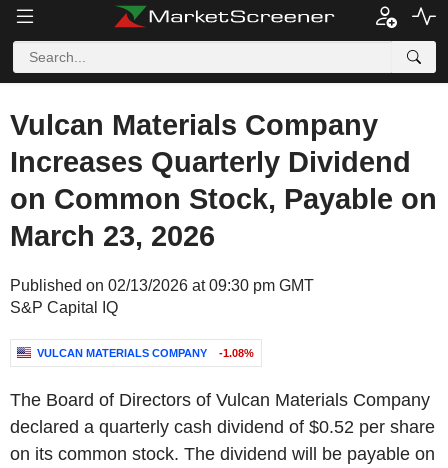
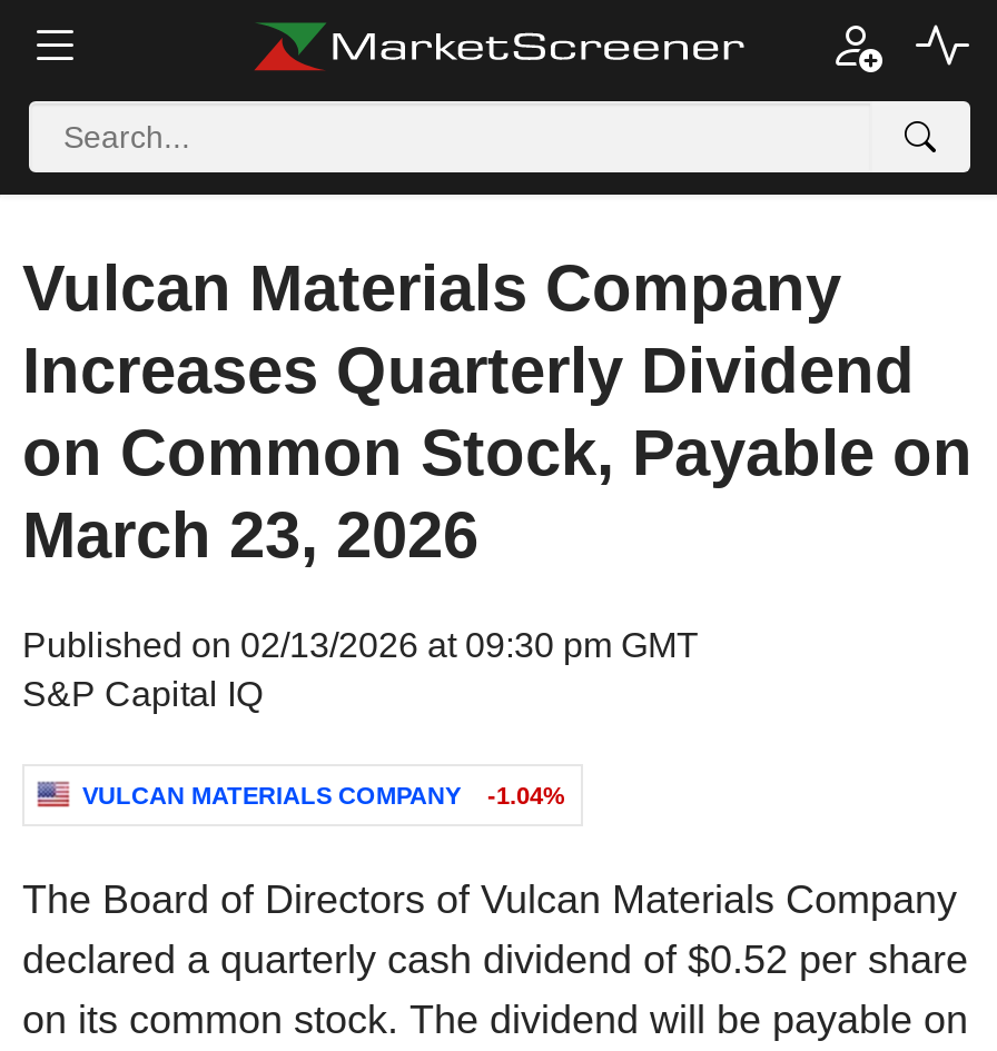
- VULCAN MATERIALS COMPANY -1.08%
+ VULCAN MATERIALS COMPANY -1.04%
